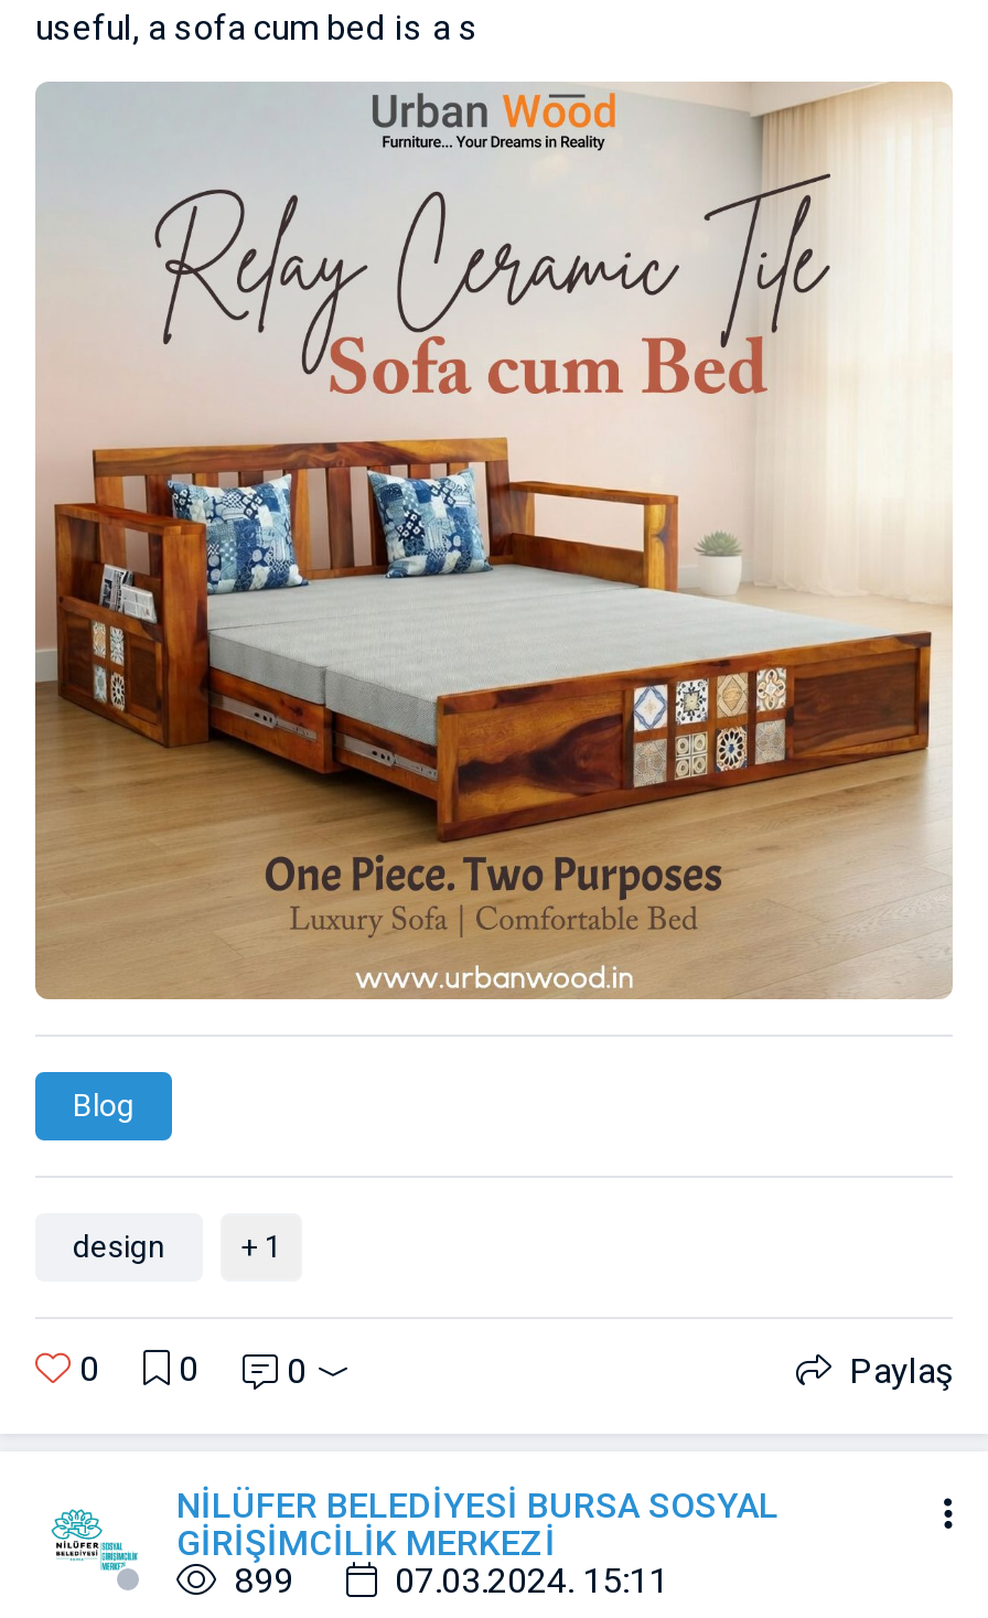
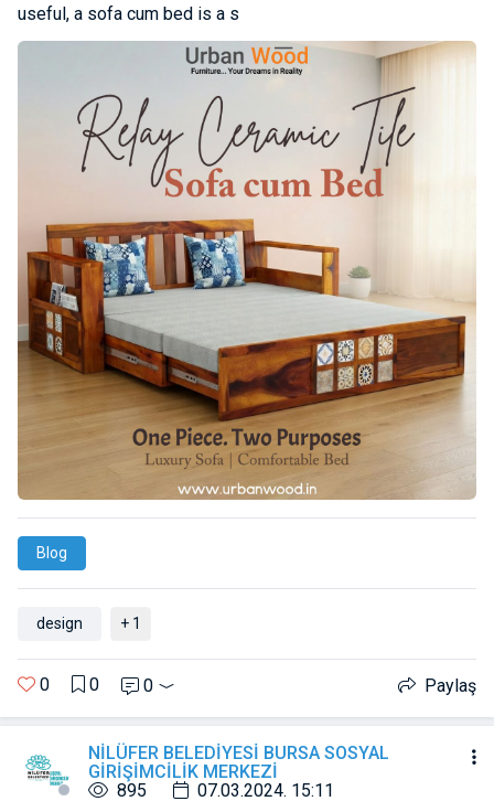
- 899
+ 895
